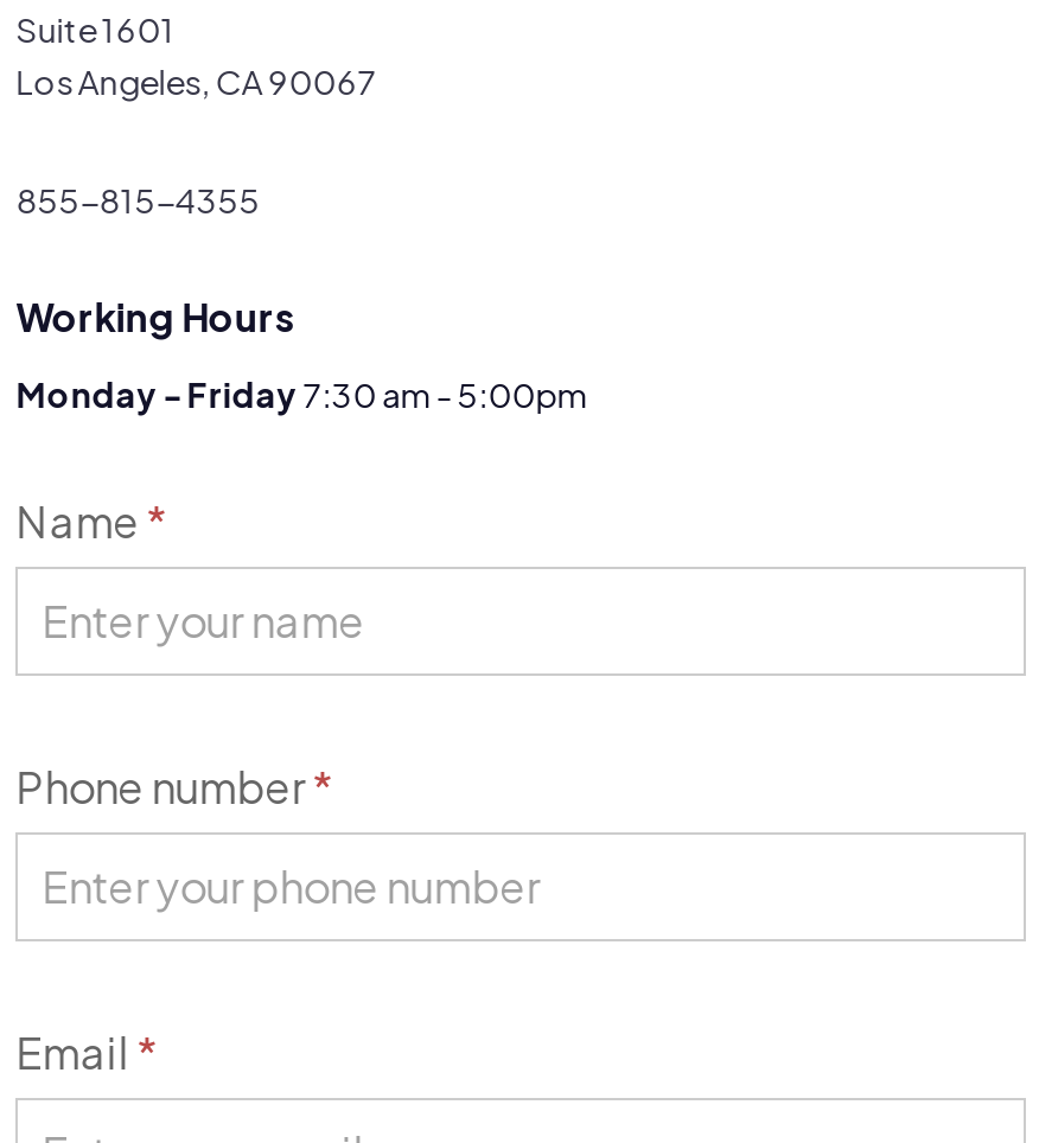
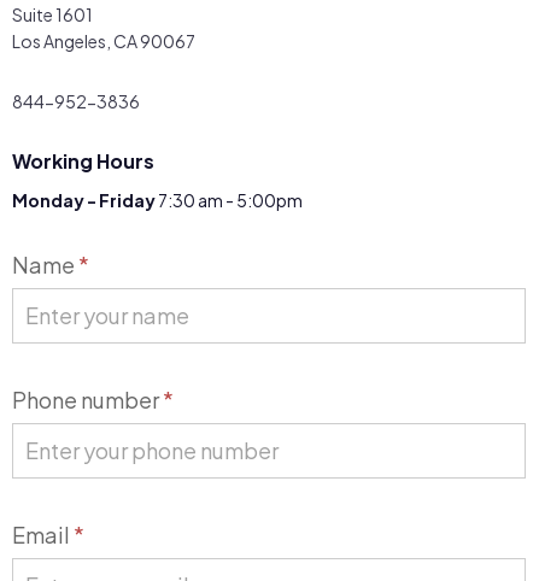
- 855-815-4355
+ 844-952-3836
